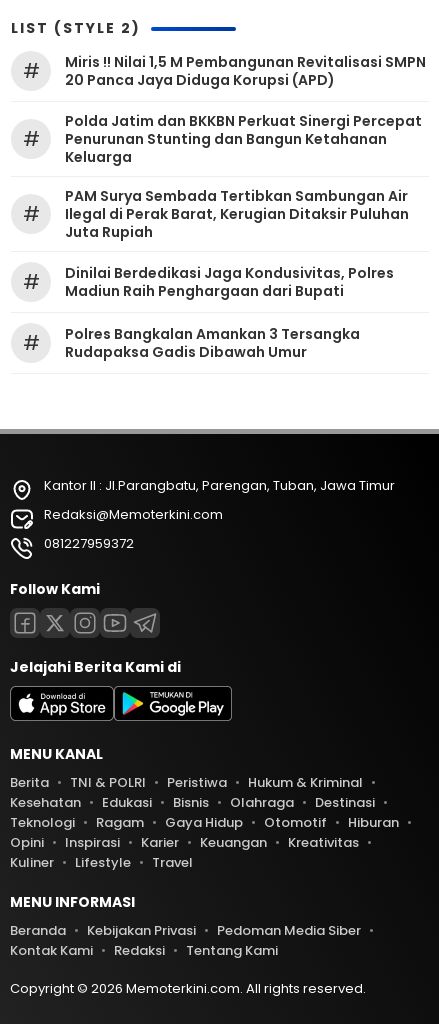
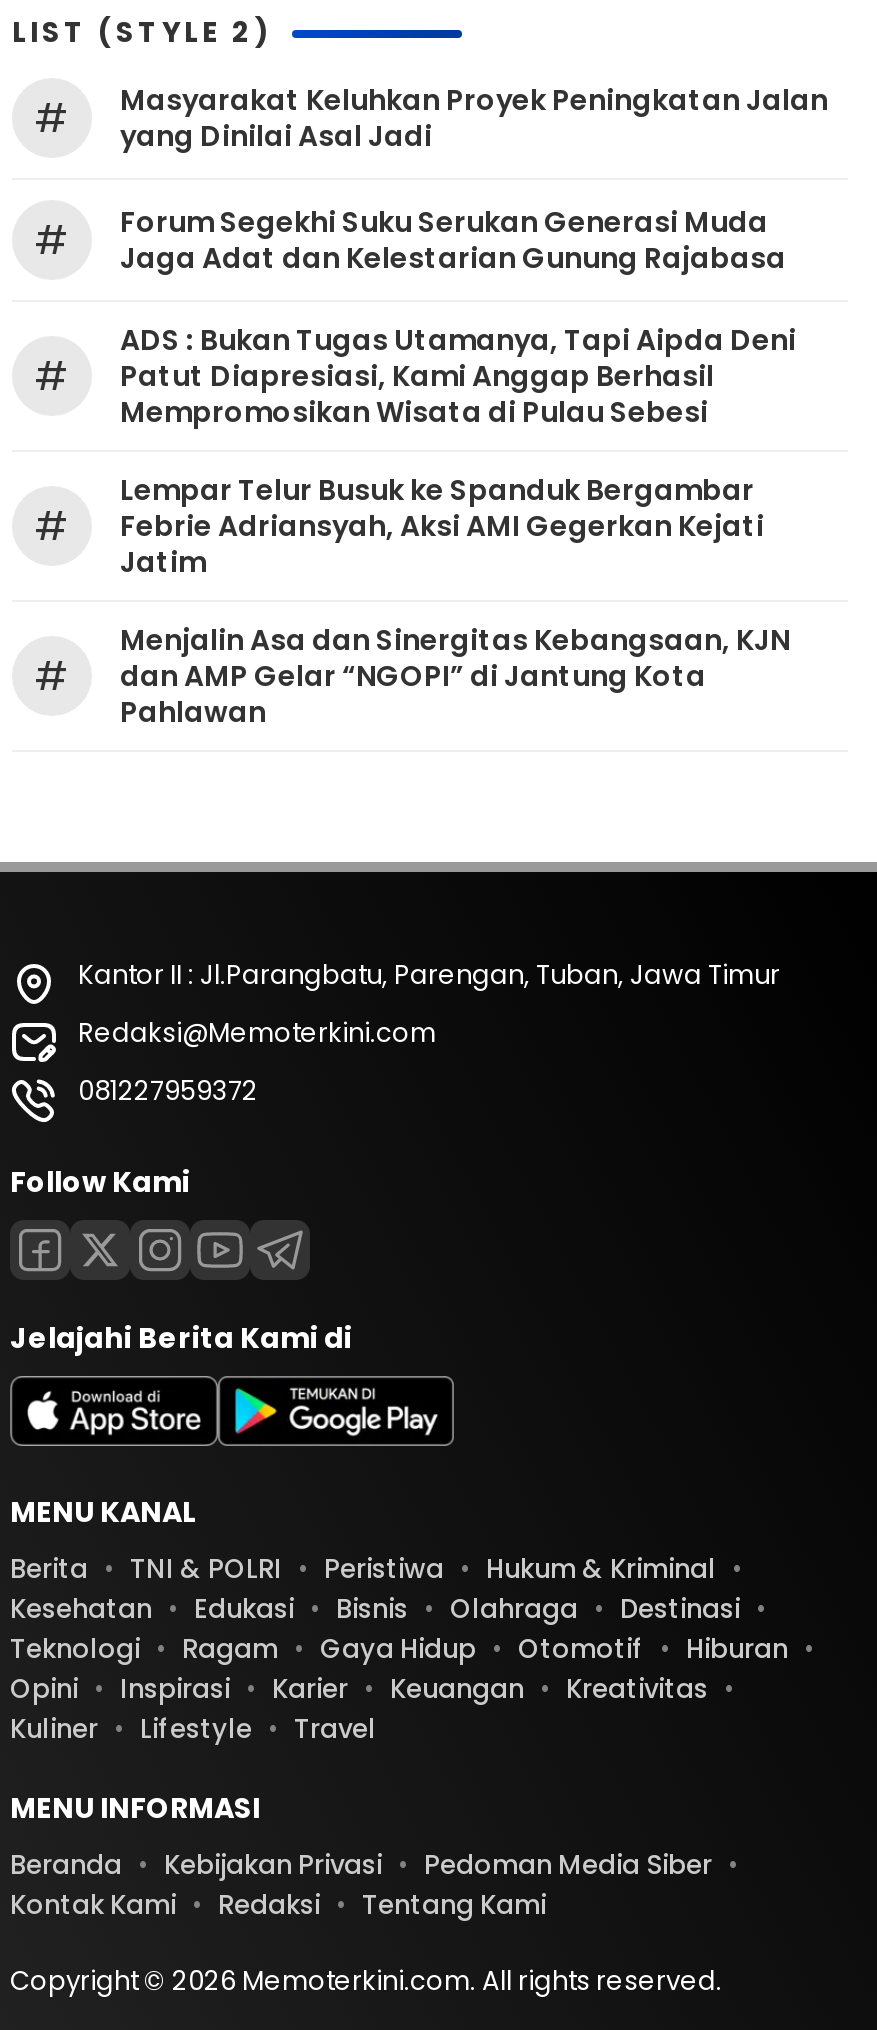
- Miris !! Nilai 1,5 M Pembangunan Revitalisasi SMPN
- 20 Panca Jaya Diduga Korupsi (APD)
+ Masyarakat Keluhkan Proyek Peningkatan Jalan
+ yang Dinilai Asal Jadi

- Polda Jatim dan BKKBN Perkuat Sinergi Percepat
- Penurunan Stunting dan Bangun Ketahanan
- Keluarga
+ Forum Segekhi Suku Serukan Generasi Muda
+ Jaga Adat dan Kelestarian Gunung Rajabasa

- PAM Surya Sembada Tertibkan Sambungan Air
- Ilegal di Perak Barat, Kerugian Ditaksir Puluhan
- Juta Rupiah
+ ADS : Bukan Tugas Utamanya, Tapi Aipda Deni
+ Patut Diapresiasi, Kami Anggap Berhasil
+ Mempromosikan Wisata di Pulau Sebesi

- Dinilai Berdedikasi Jaga Kondusivitas, Polres
- Madiun Raih Penghargaan dari Bupati
+ Lempar Telur Busuk ke Spanduk Bergambar
+ Febrie Adriansyah, Aksi AMI Gegerkan Kejati
+ Jatim

- Polres Bangkalan Amankan 3 Tersangka
- Rudapaksa Gadis Dibawah Umur
+ Menjalin Asa dan Sinergitas Kebangsaan, KJN
+ dan AMP Gelar “NGOPI” di Jantung Kota
+ Pahlawan
